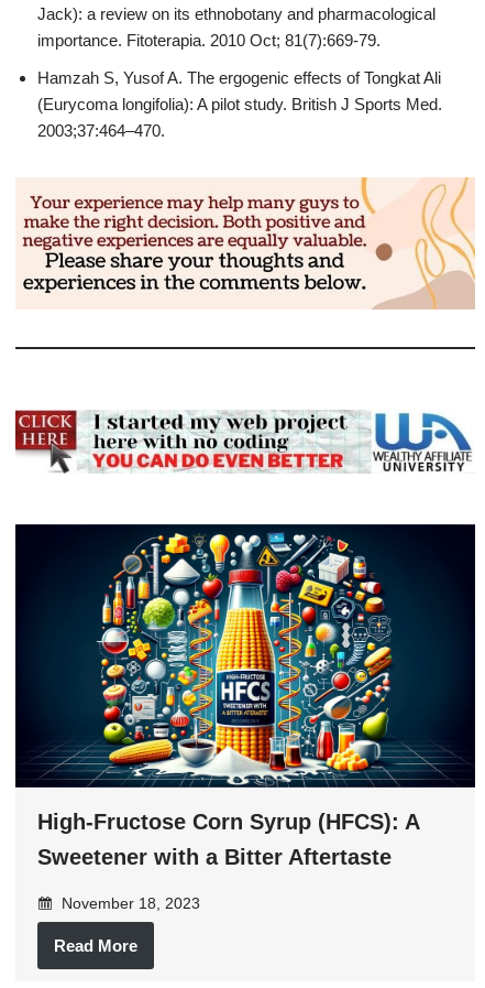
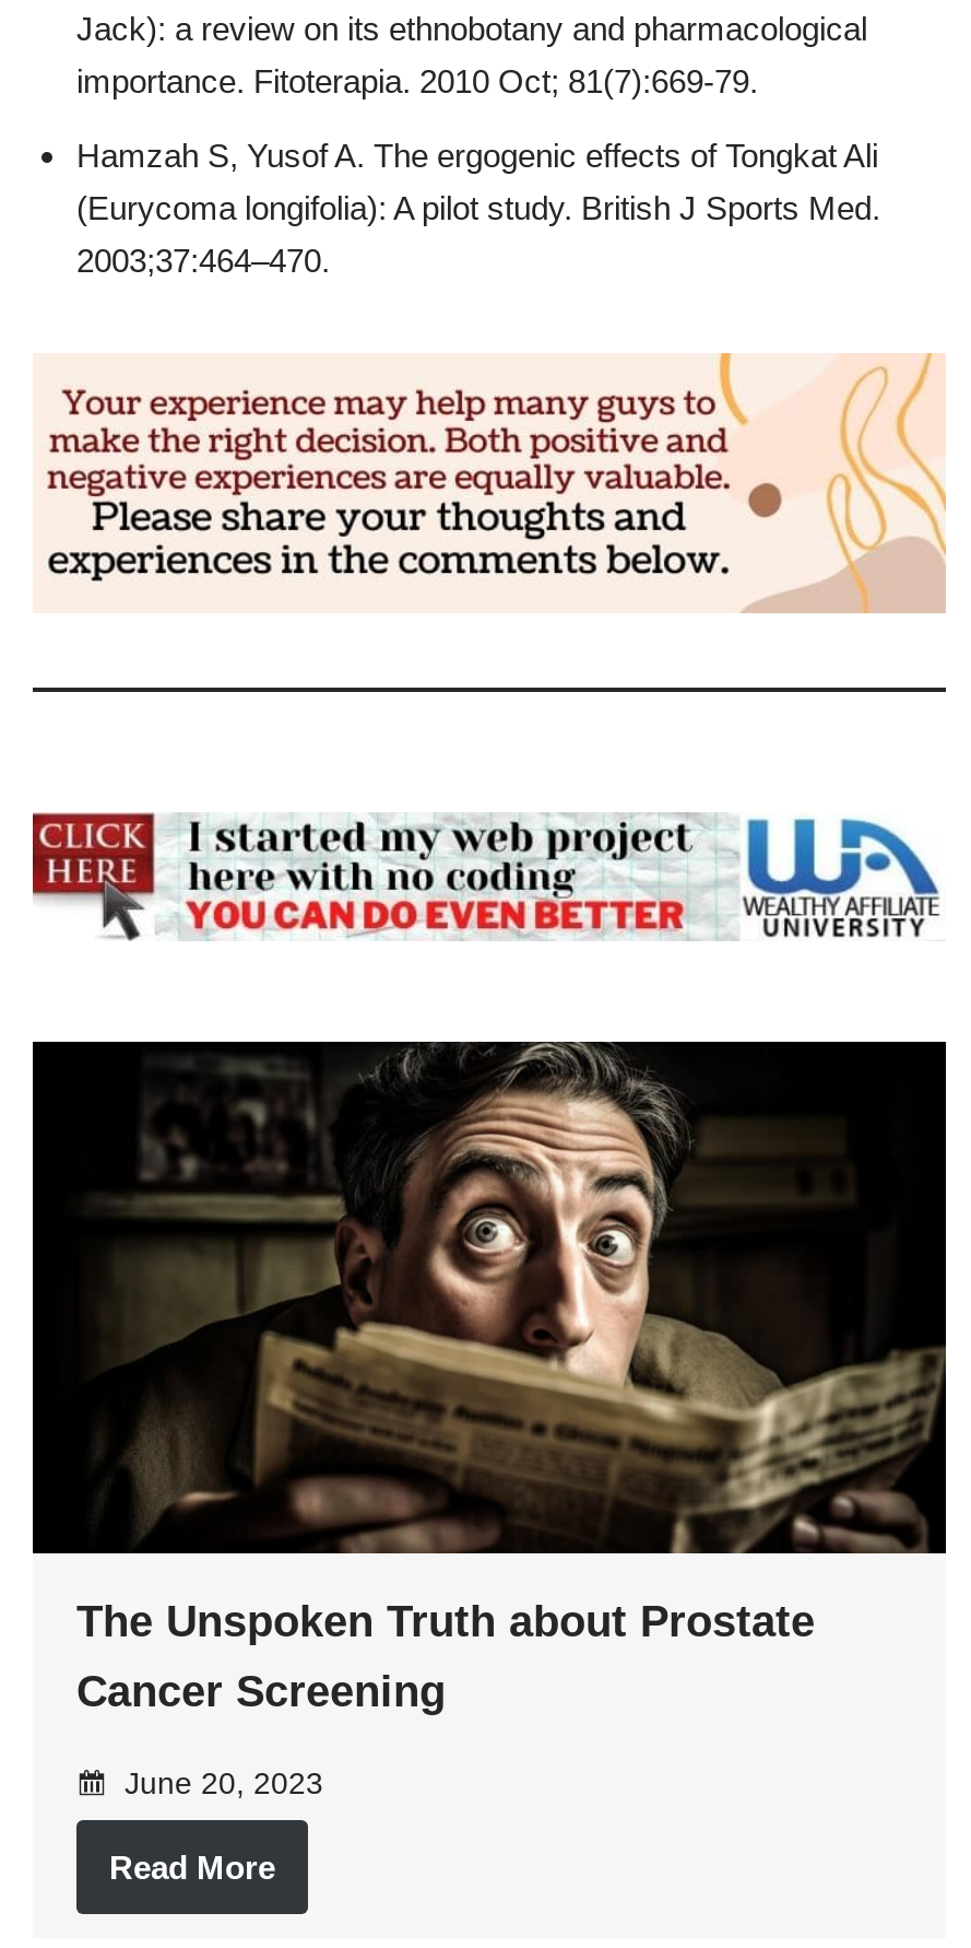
- [image]
- High-Fructose Corn Syrup (HFCS): A
+ [image]
+ The Unspoken Truth about Prostate

- Sweetener with a Bitter Aftertaste
+ Cancer Screening

- November 18, 2023
+ June 20, 2023
